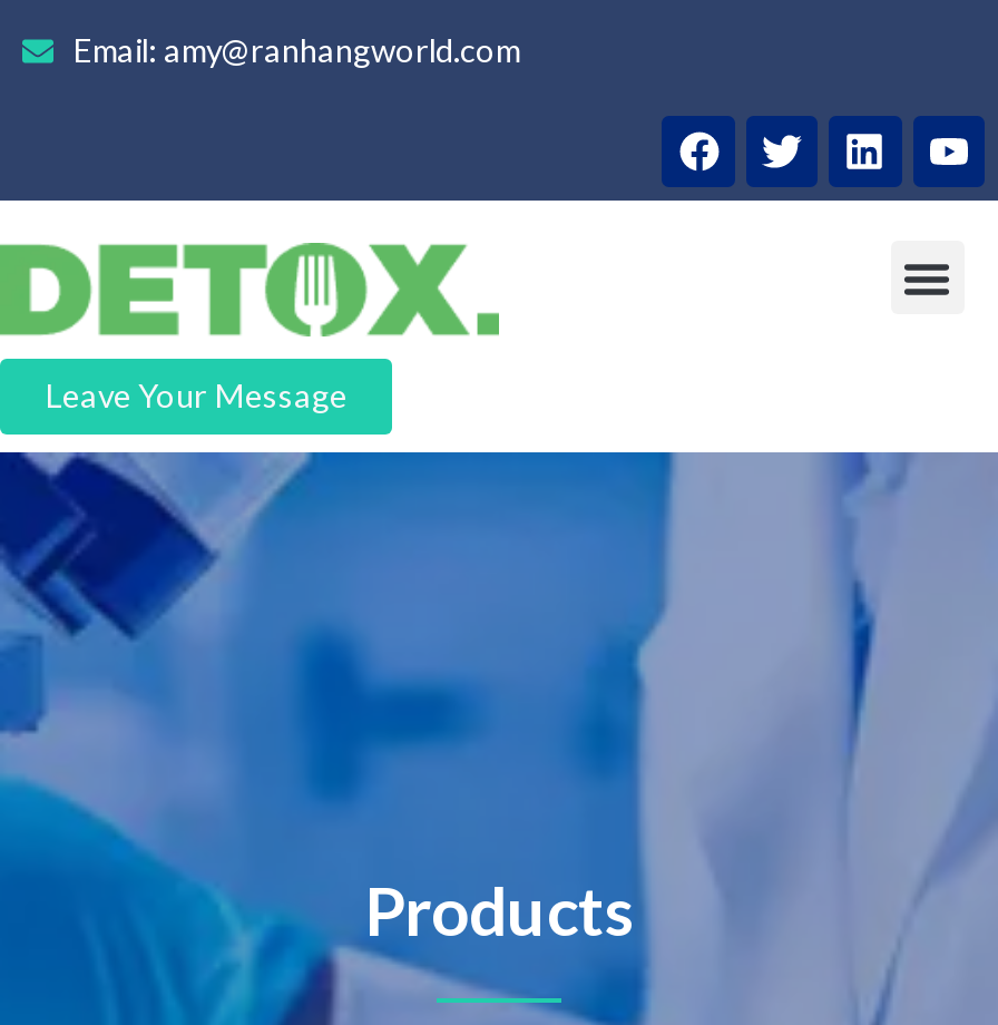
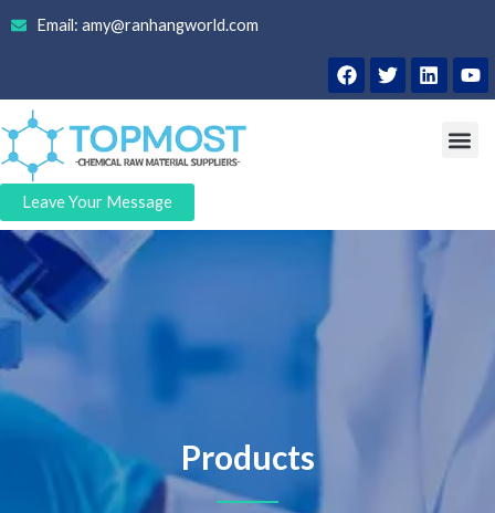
- [image]
+ [image]
